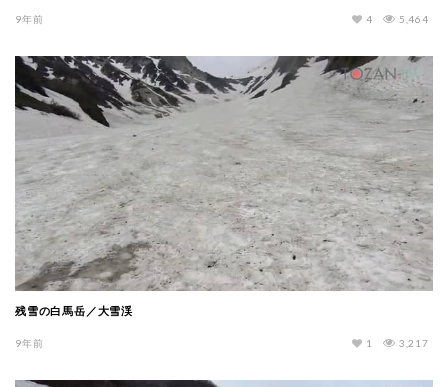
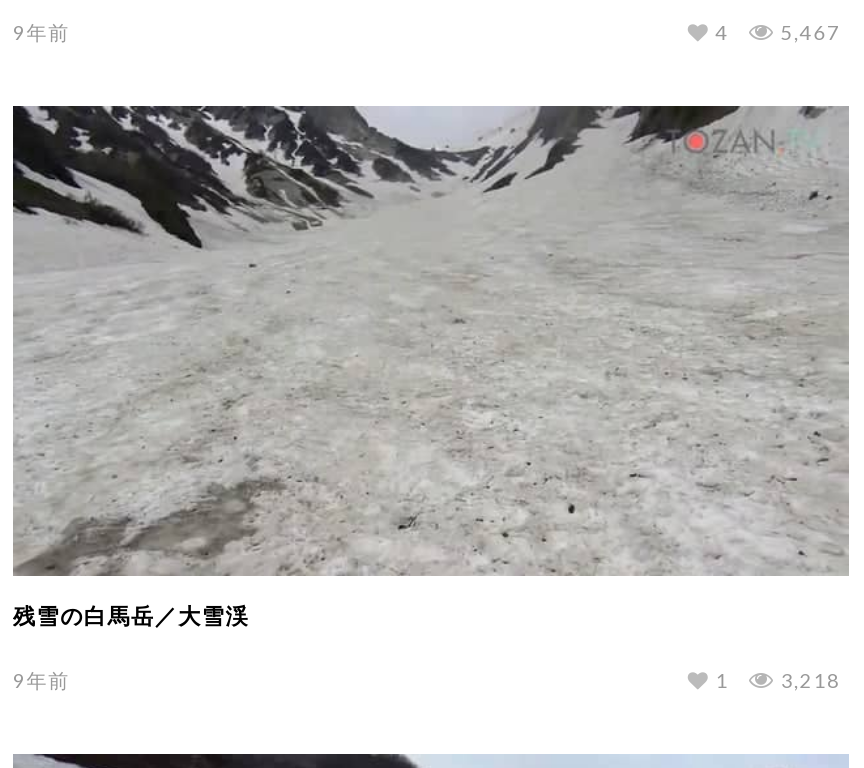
- 5,464
+ 5,467

- 3,217
+ 3,218
